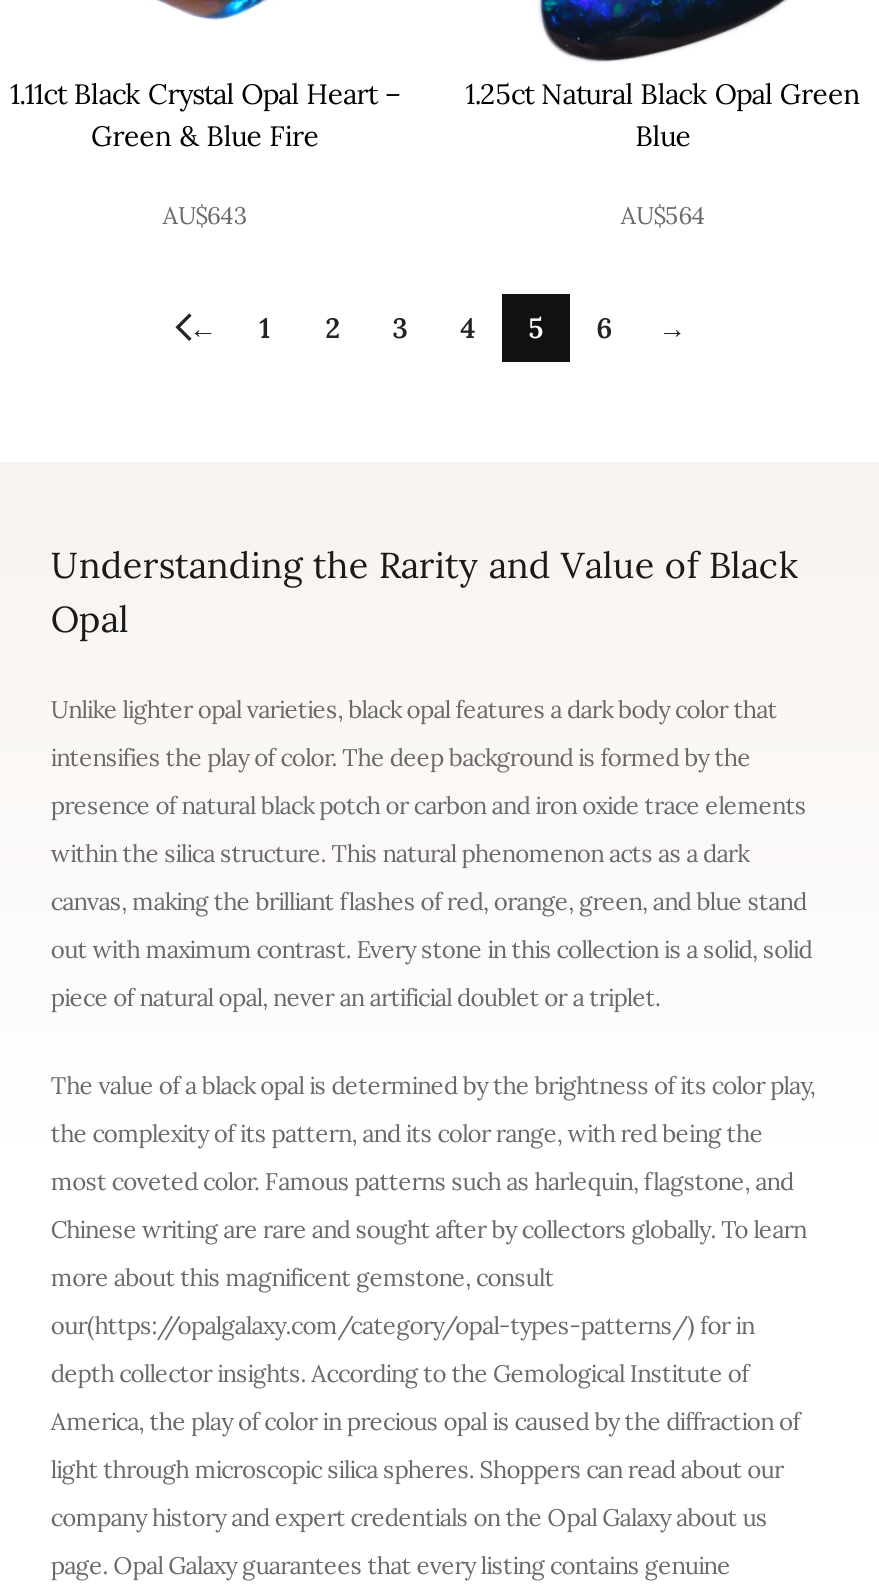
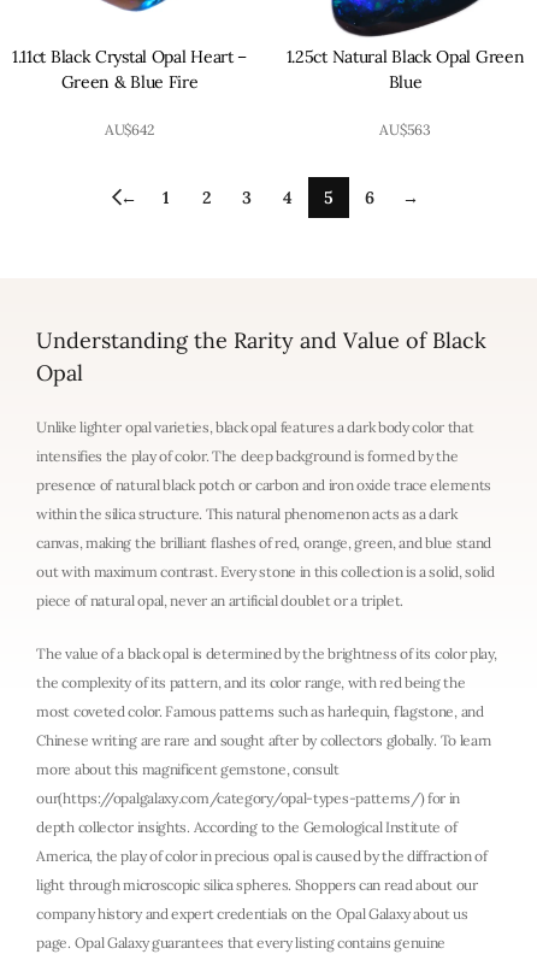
- AU$643
+ AU$642

- AU$564
+ AU$563
